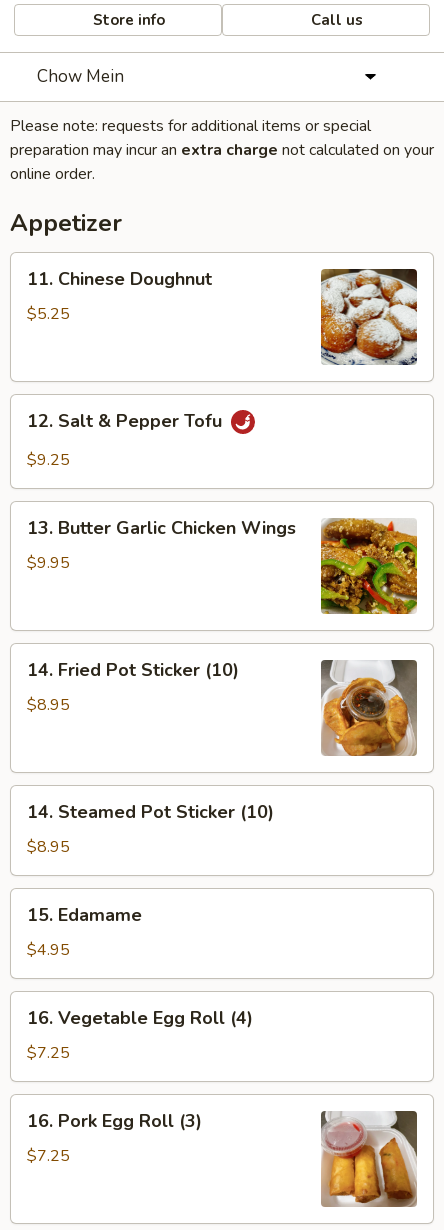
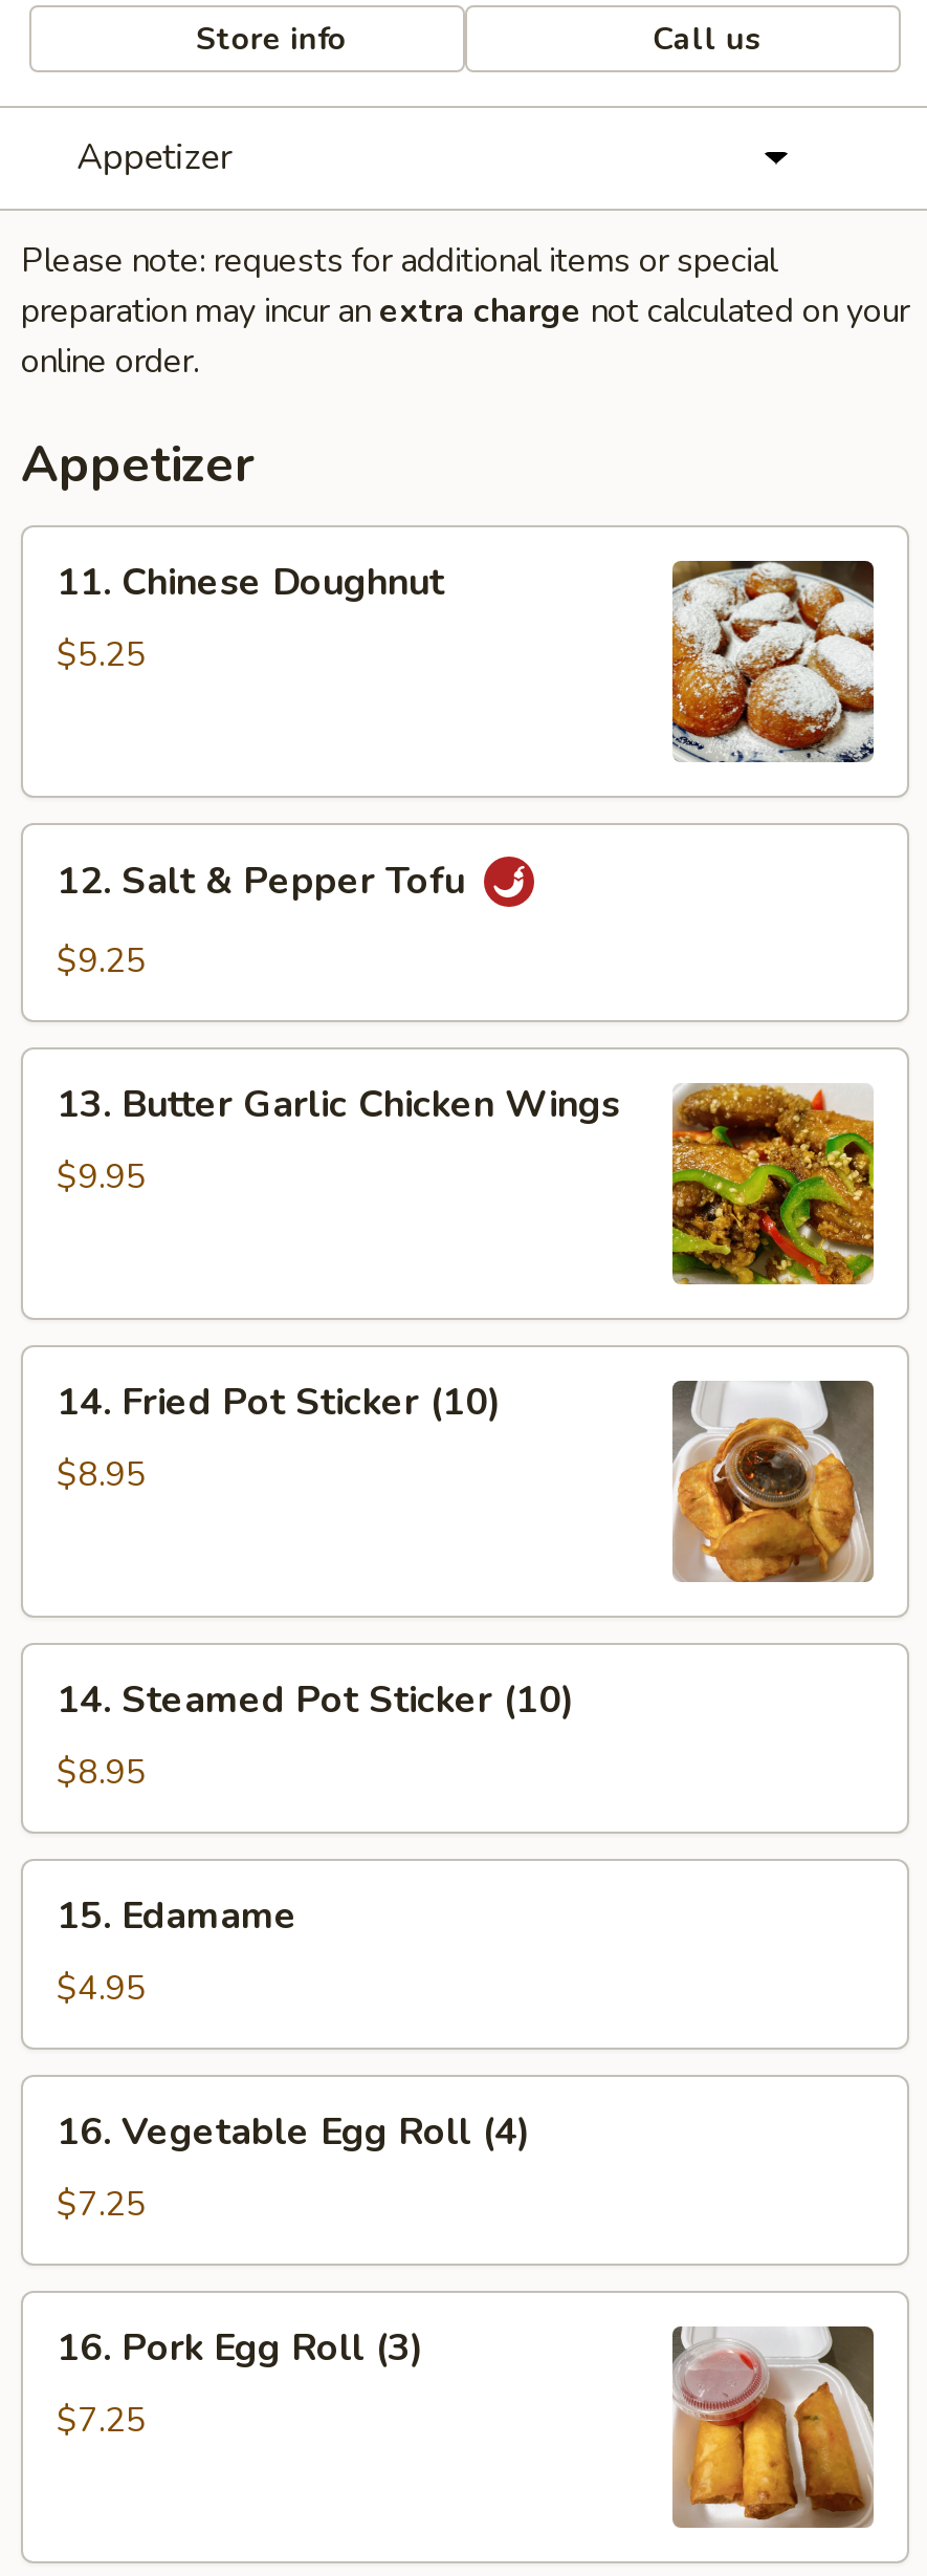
- Chow Mein
+ Appetizer
